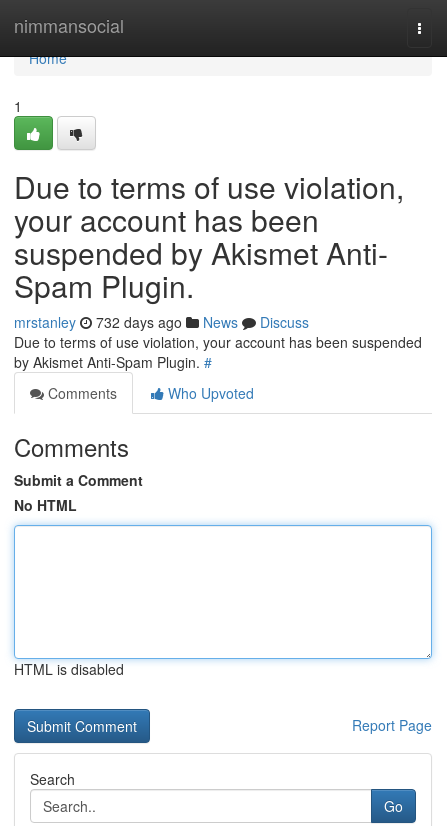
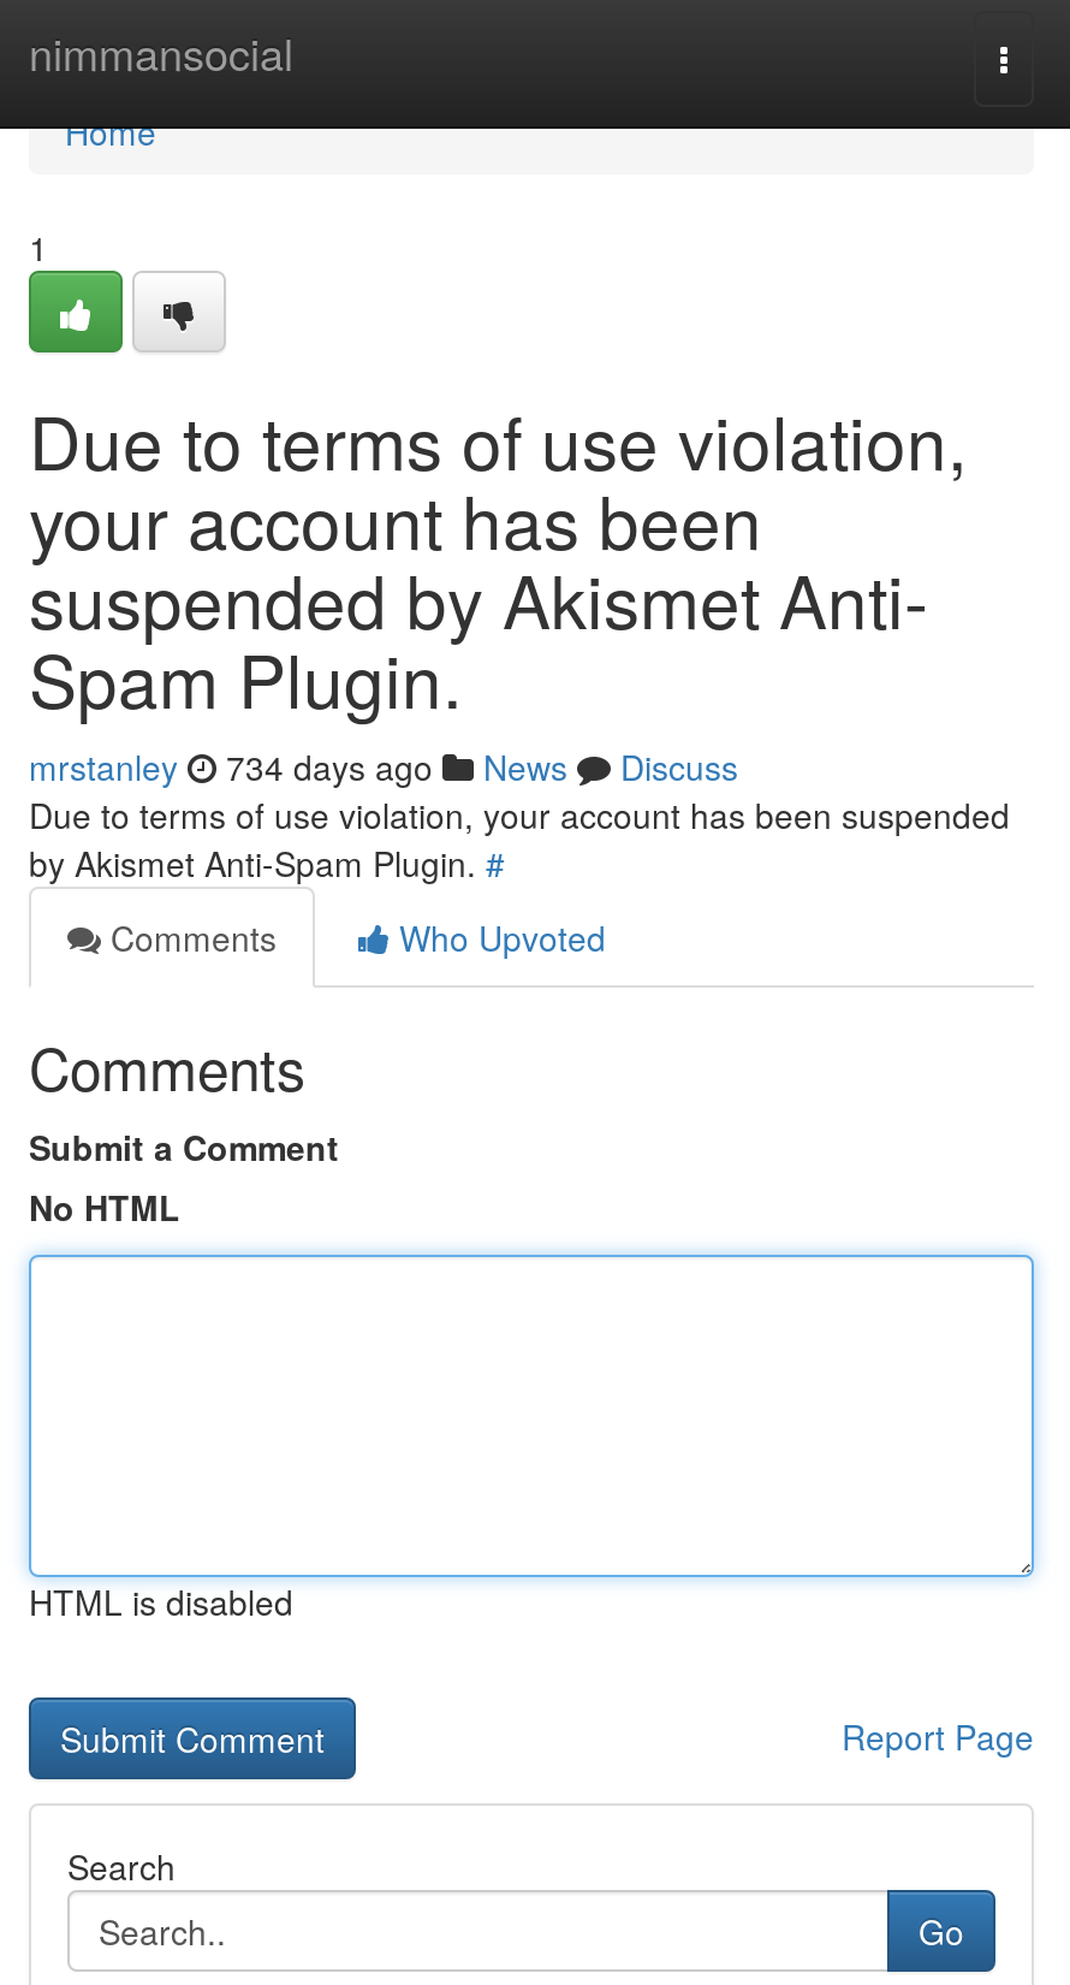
- mrstanley 732 days ago News Discuss
+ mrstanley 734 days ago News Discuss
